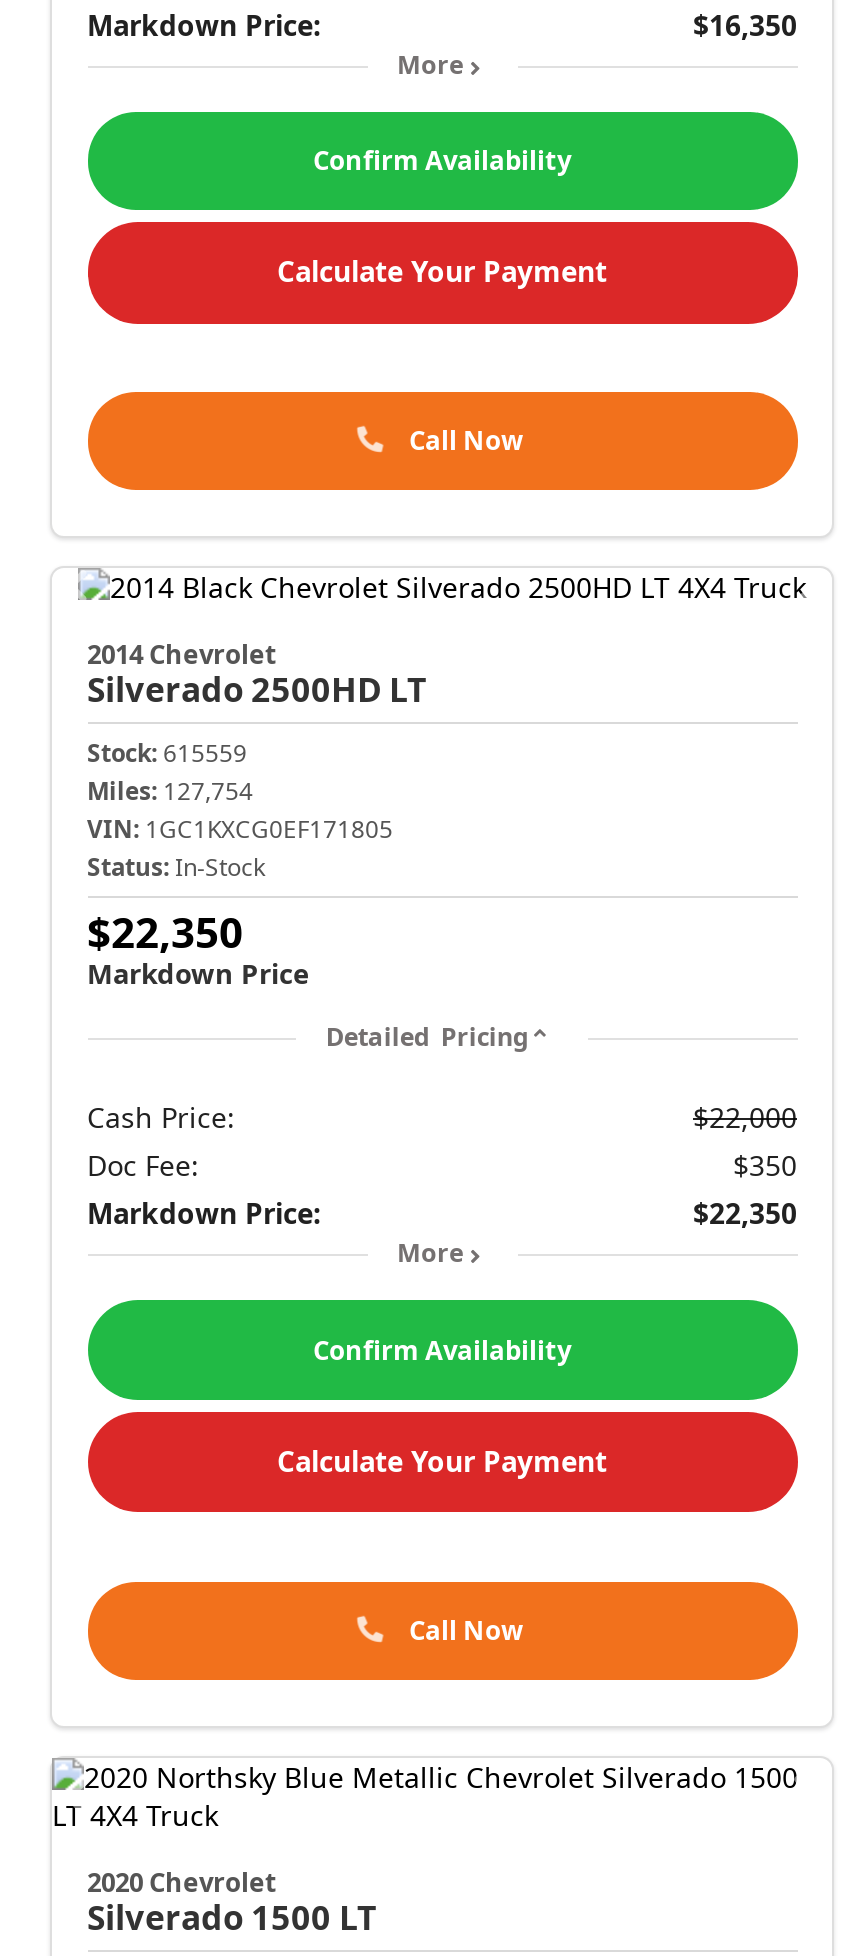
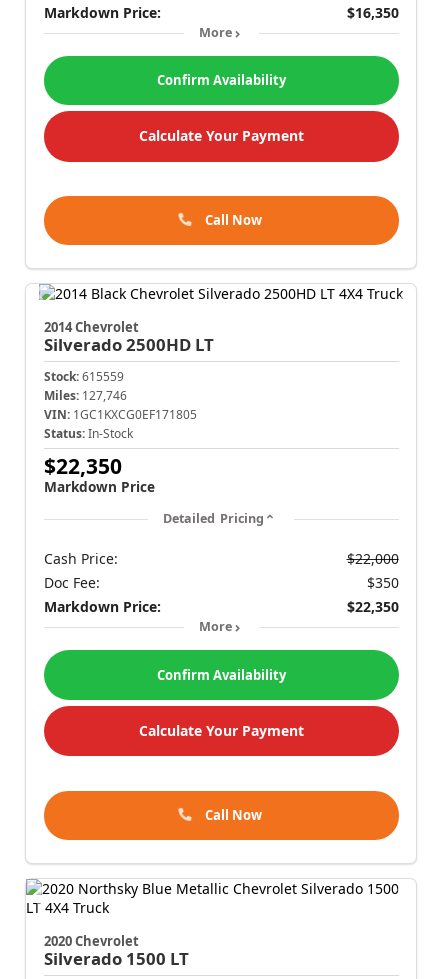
- Miles: 127,754
+ Miles: 127,746
